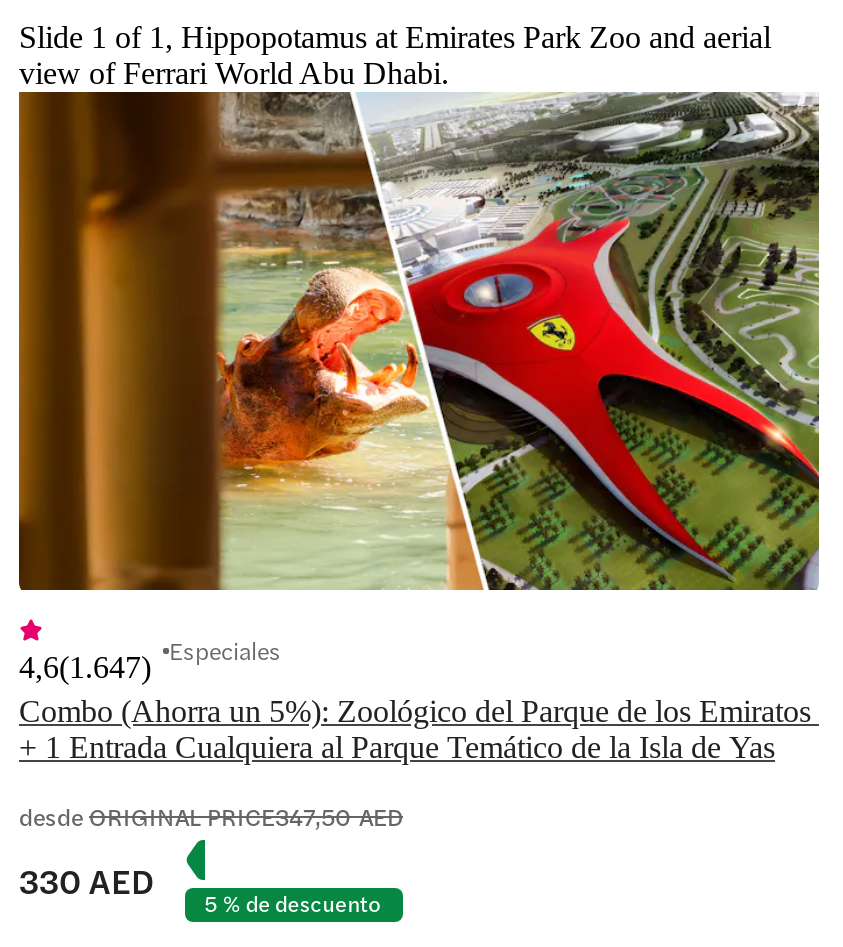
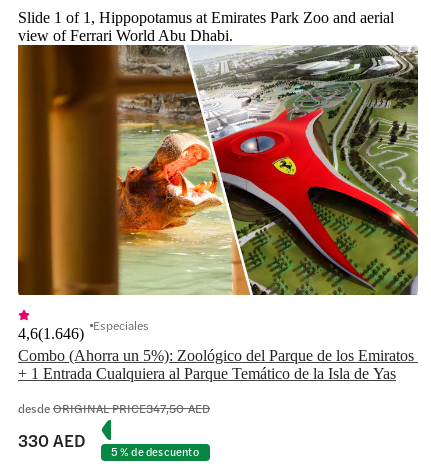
- 4,6(1.647) Especiales
+ 4,6(1.646) Especiales
